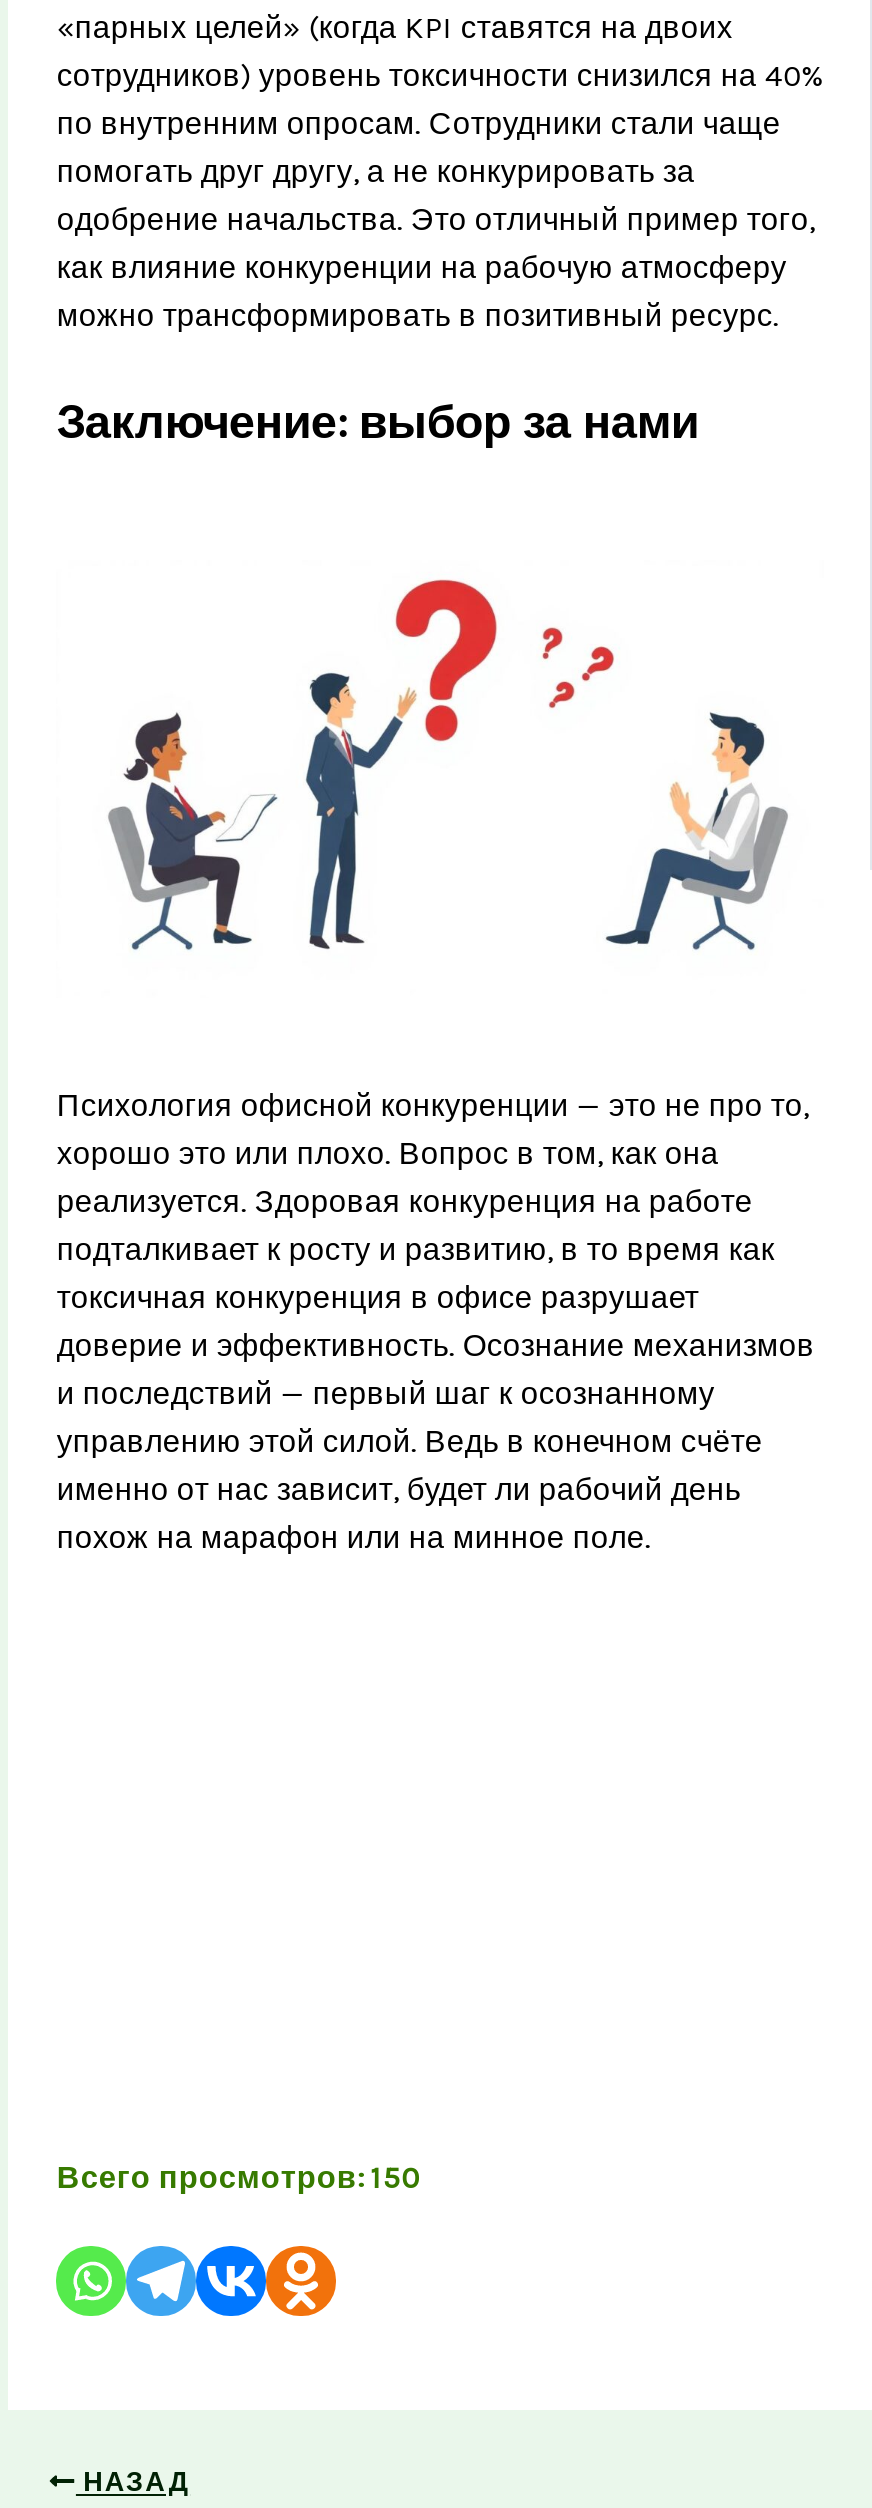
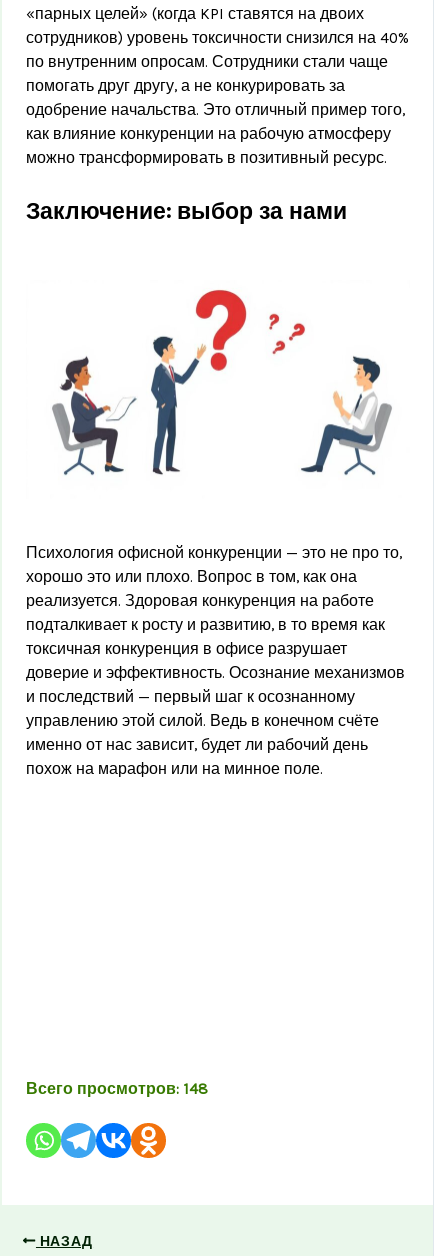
- Всего просмотров: 150
+ Всего просмотров: 148
